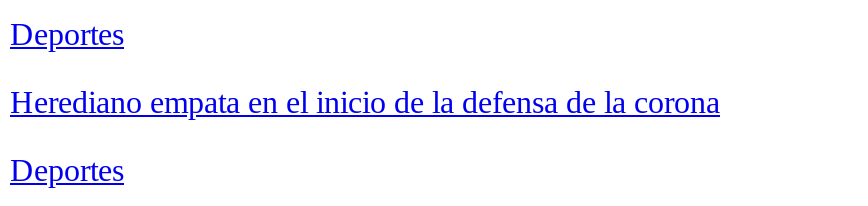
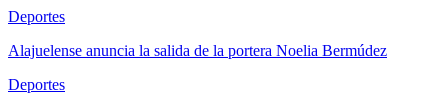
- Herediano empata en el inicio de la defensa de la corona
+ Alajuelense anuncia la salida de la portera Noelia Bermúdez
